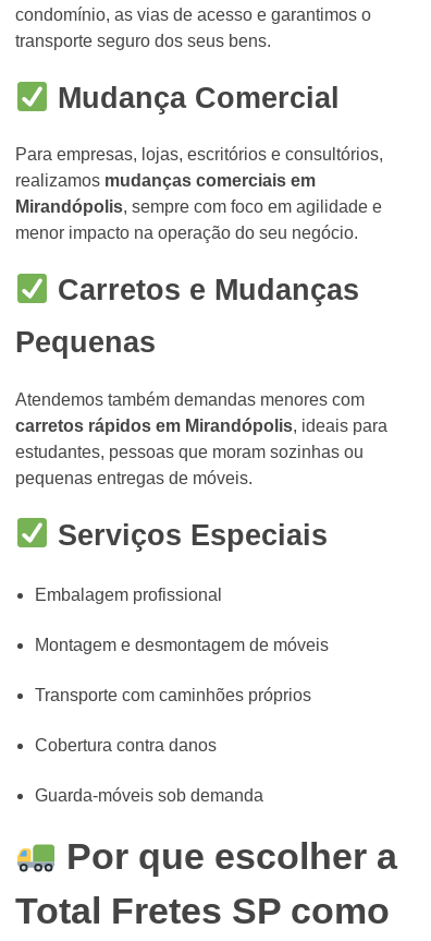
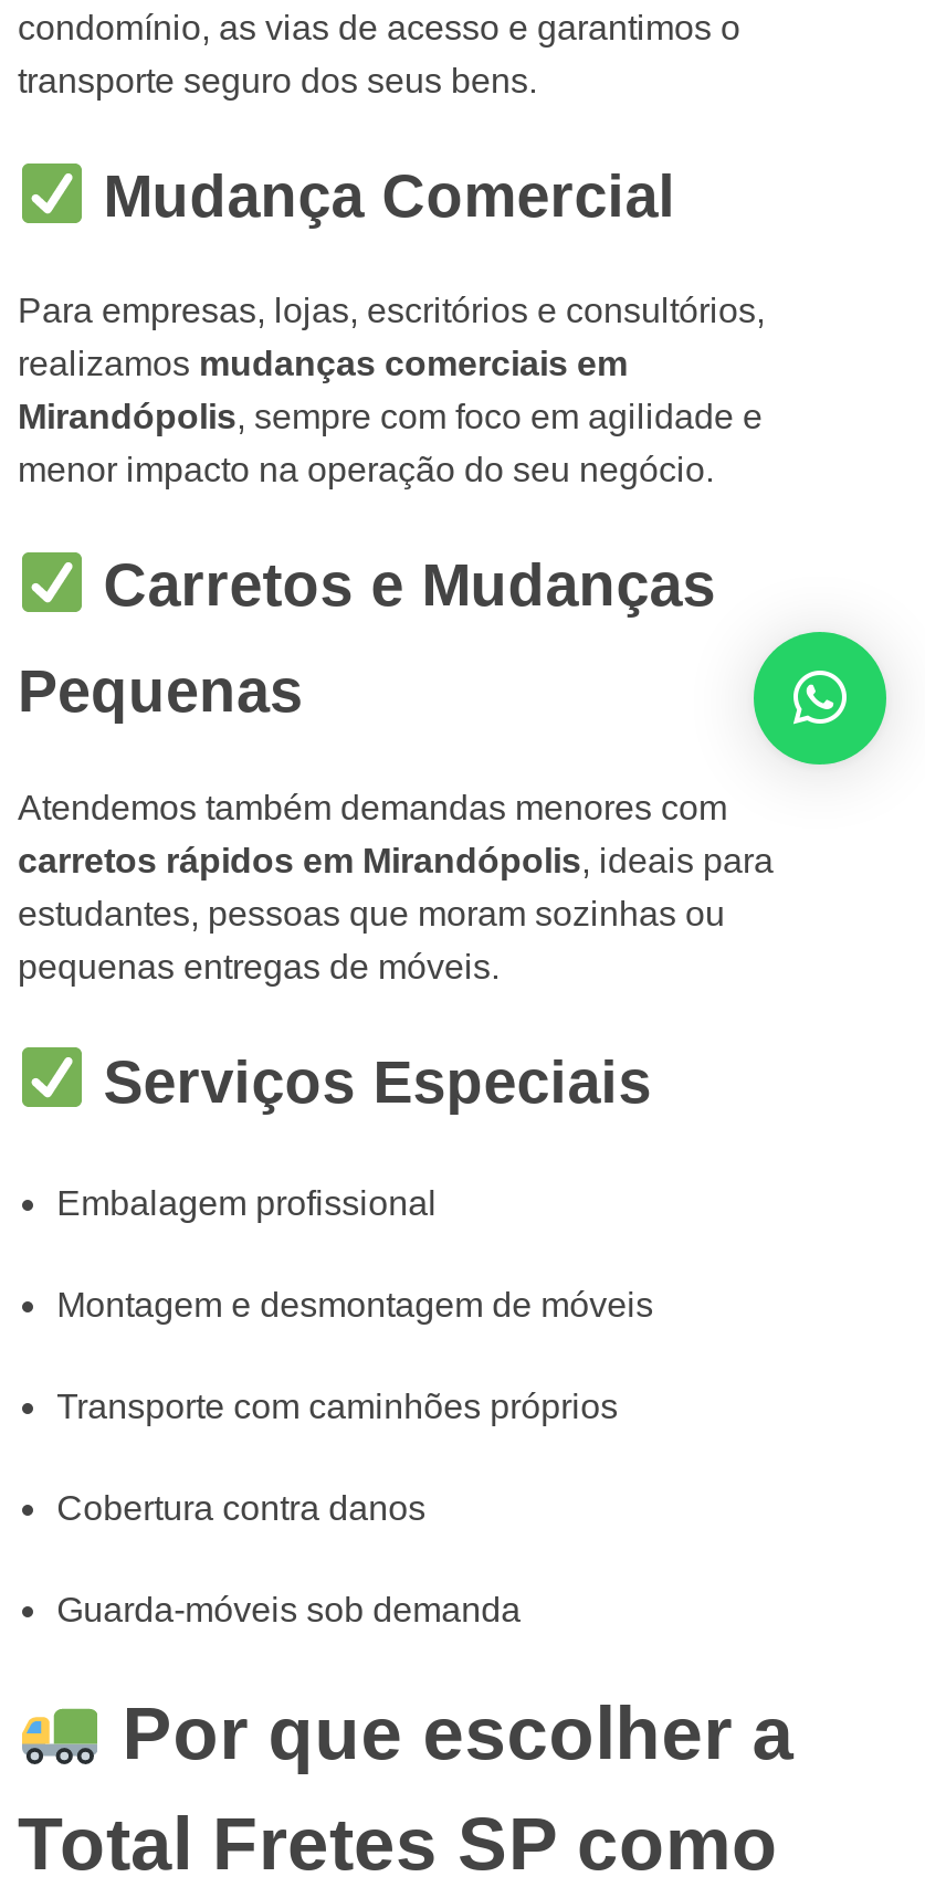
+ [image]
